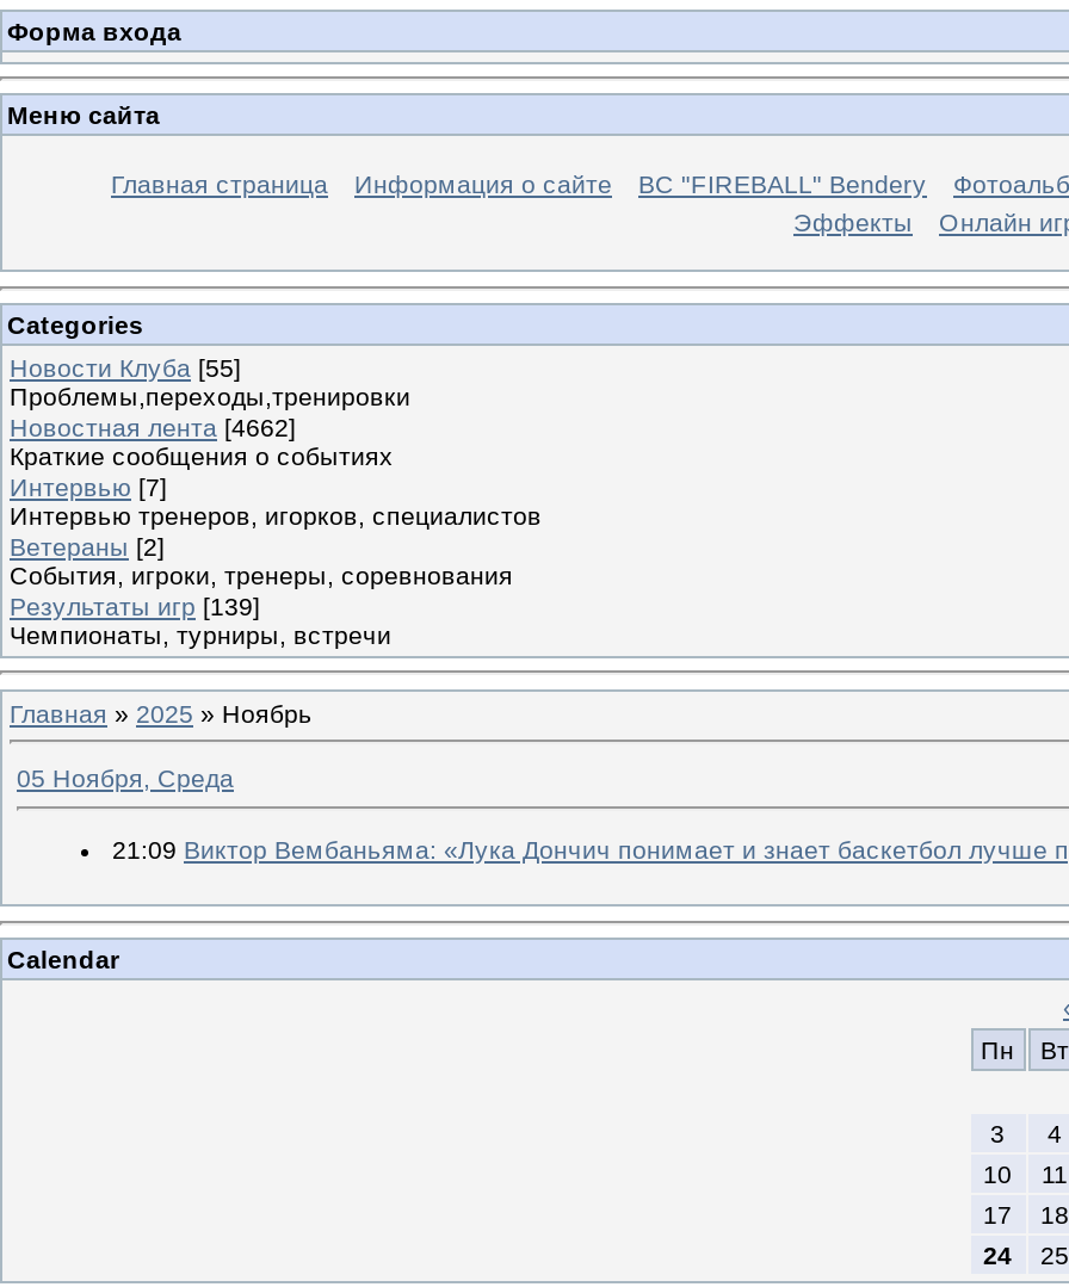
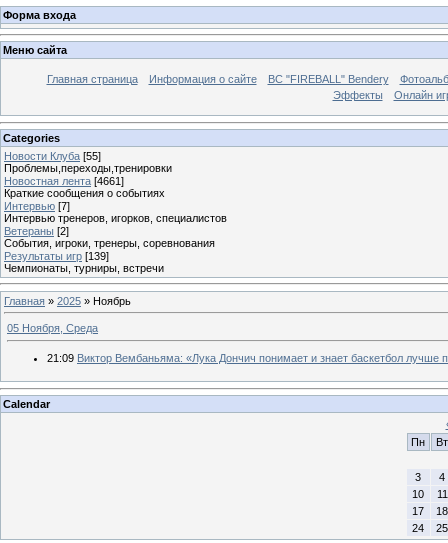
- Новостная лента [4662]
+ Новостная лента [4661]
